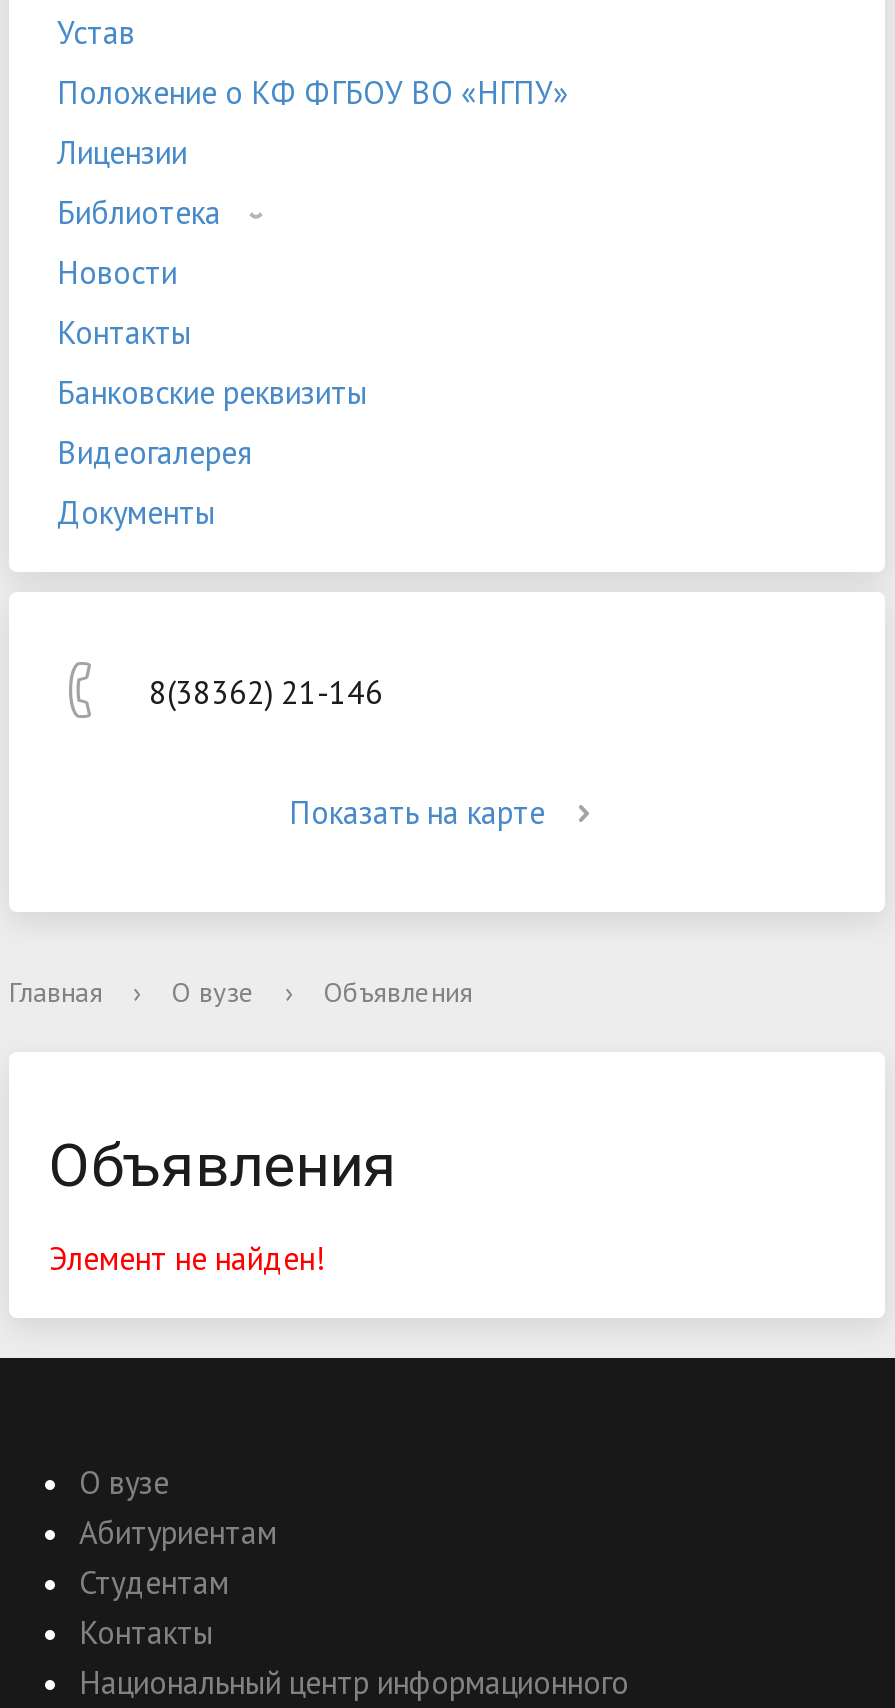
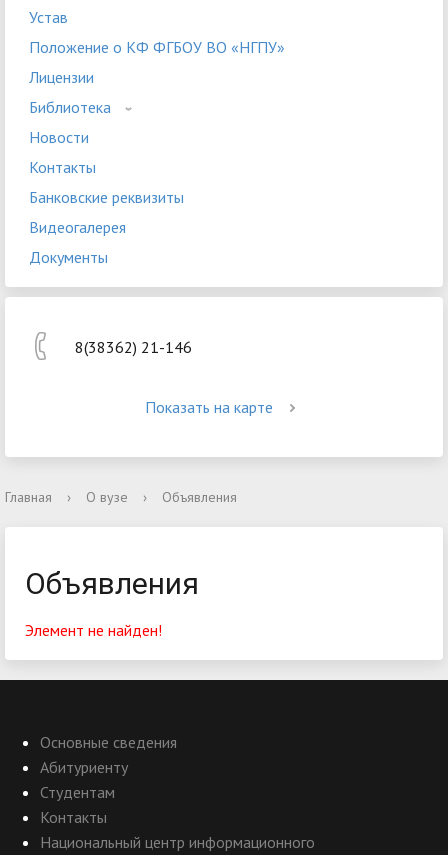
- О вузе
- Абитуриентам
+ Основные сведения
+ Абитуриенту
